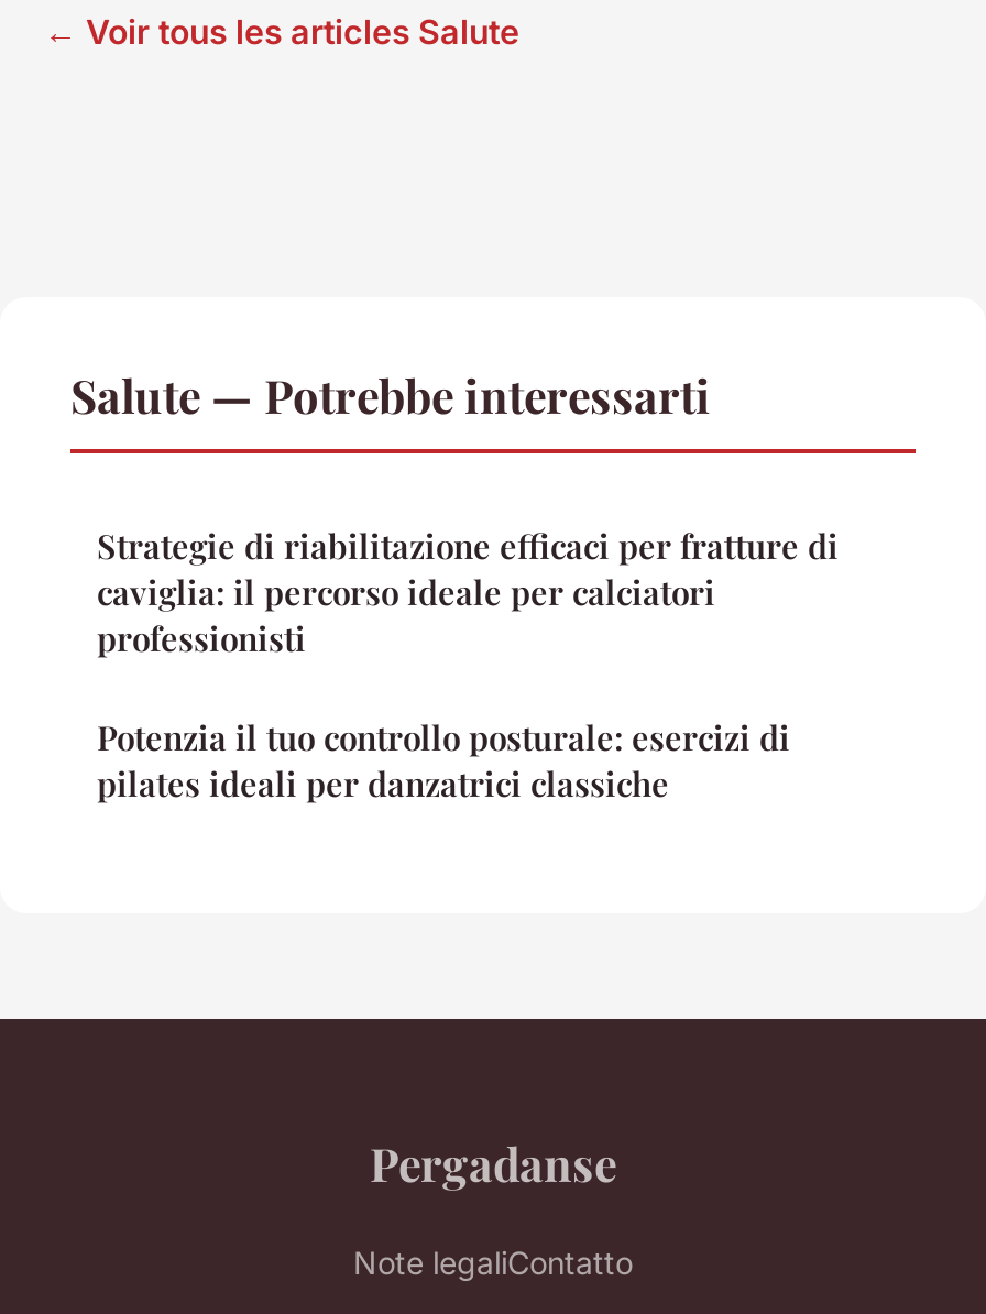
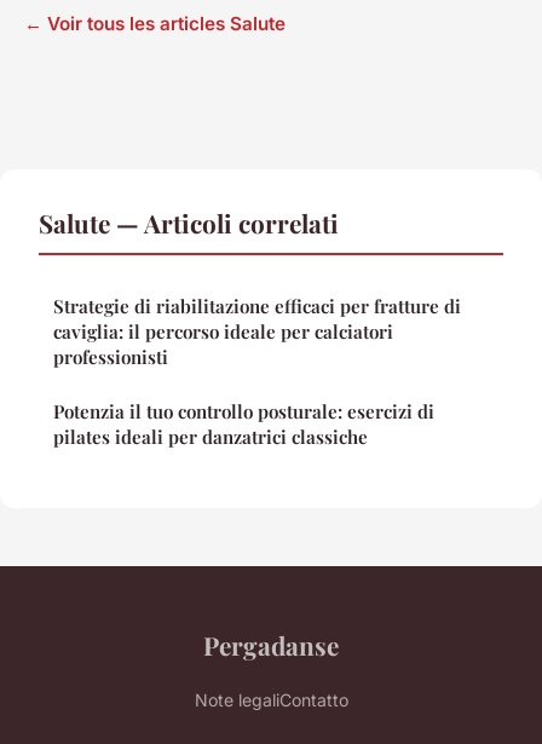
- Salute — Potrebbe interessarti
+ Salute — Articoli correlati
